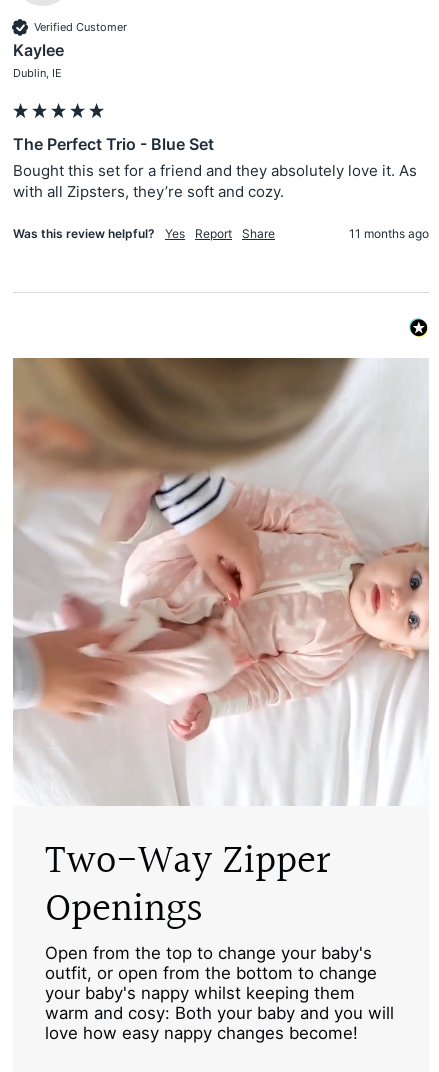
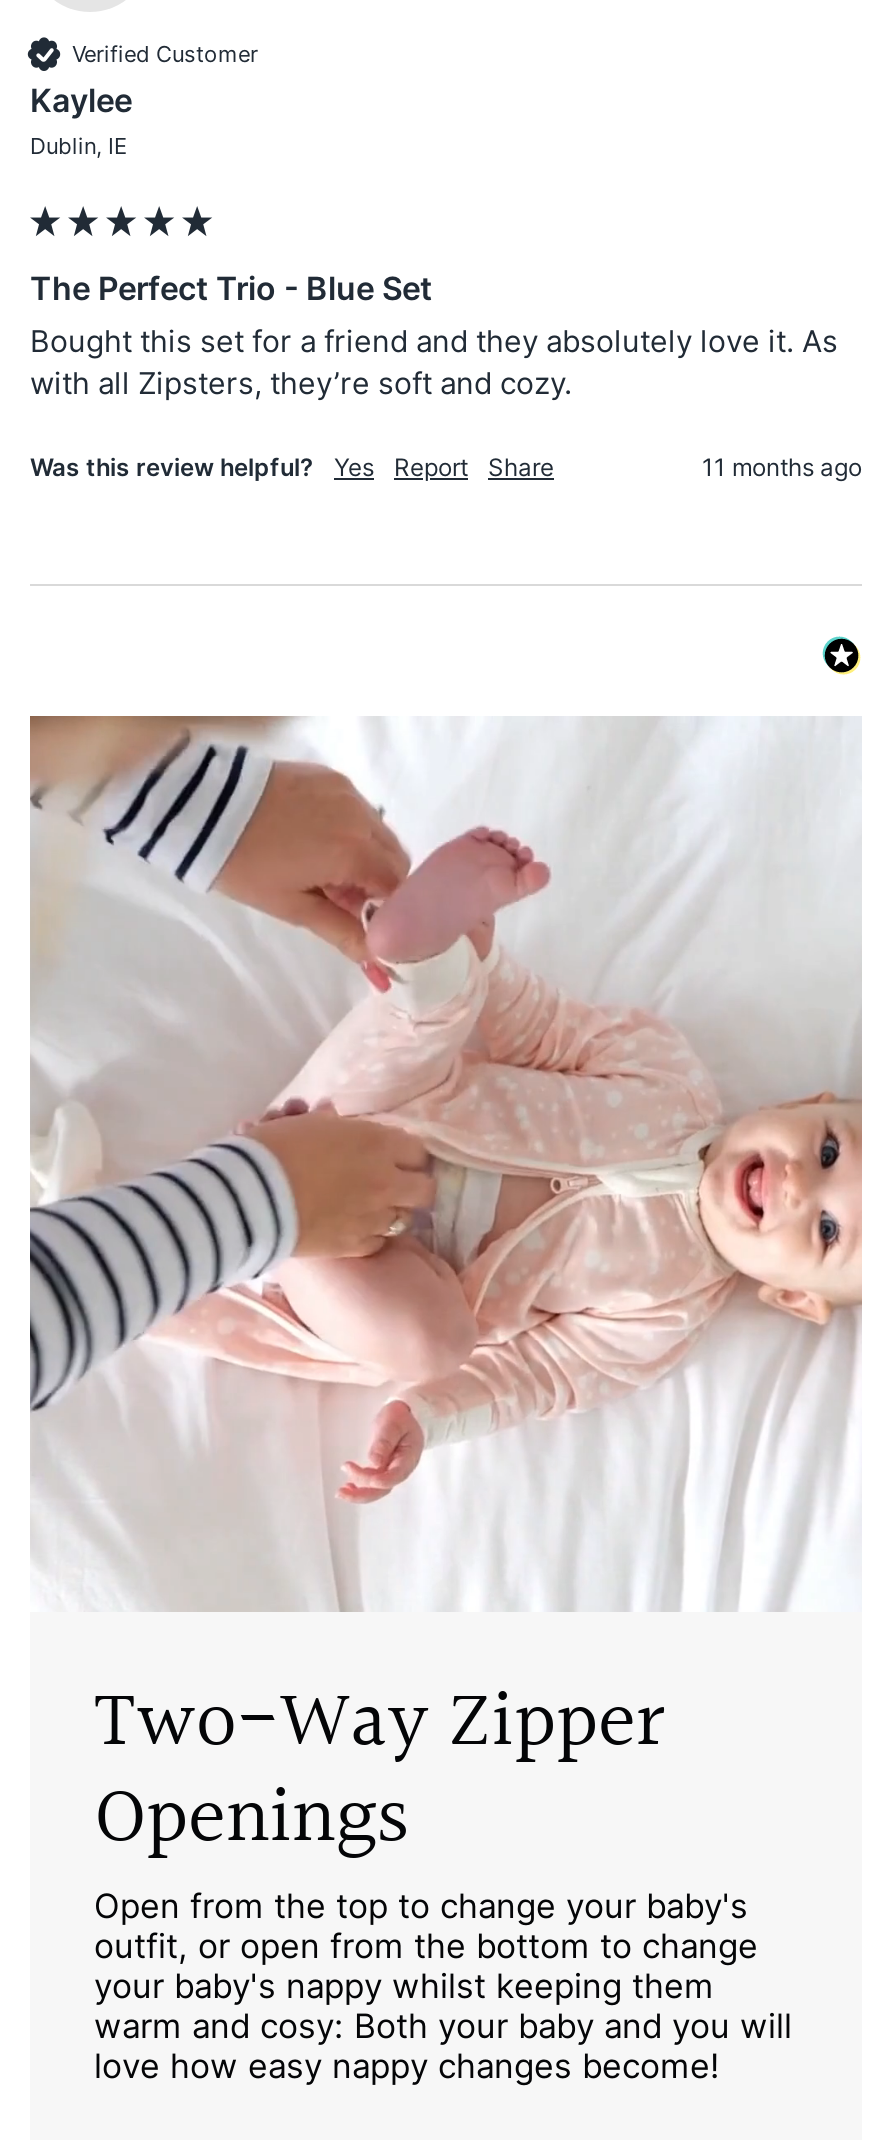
- [image]
+ [image]
